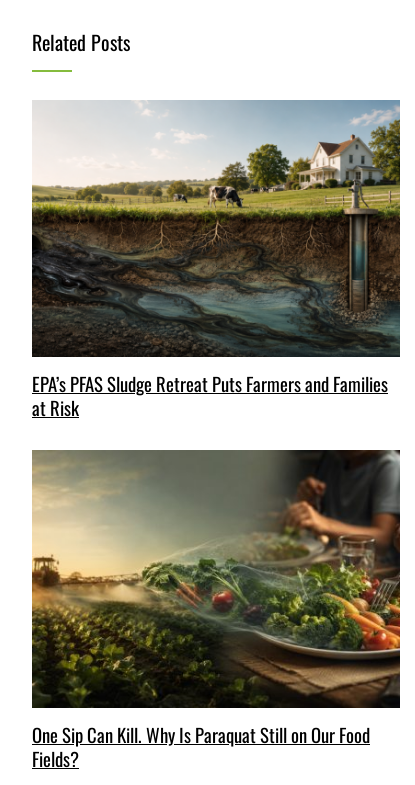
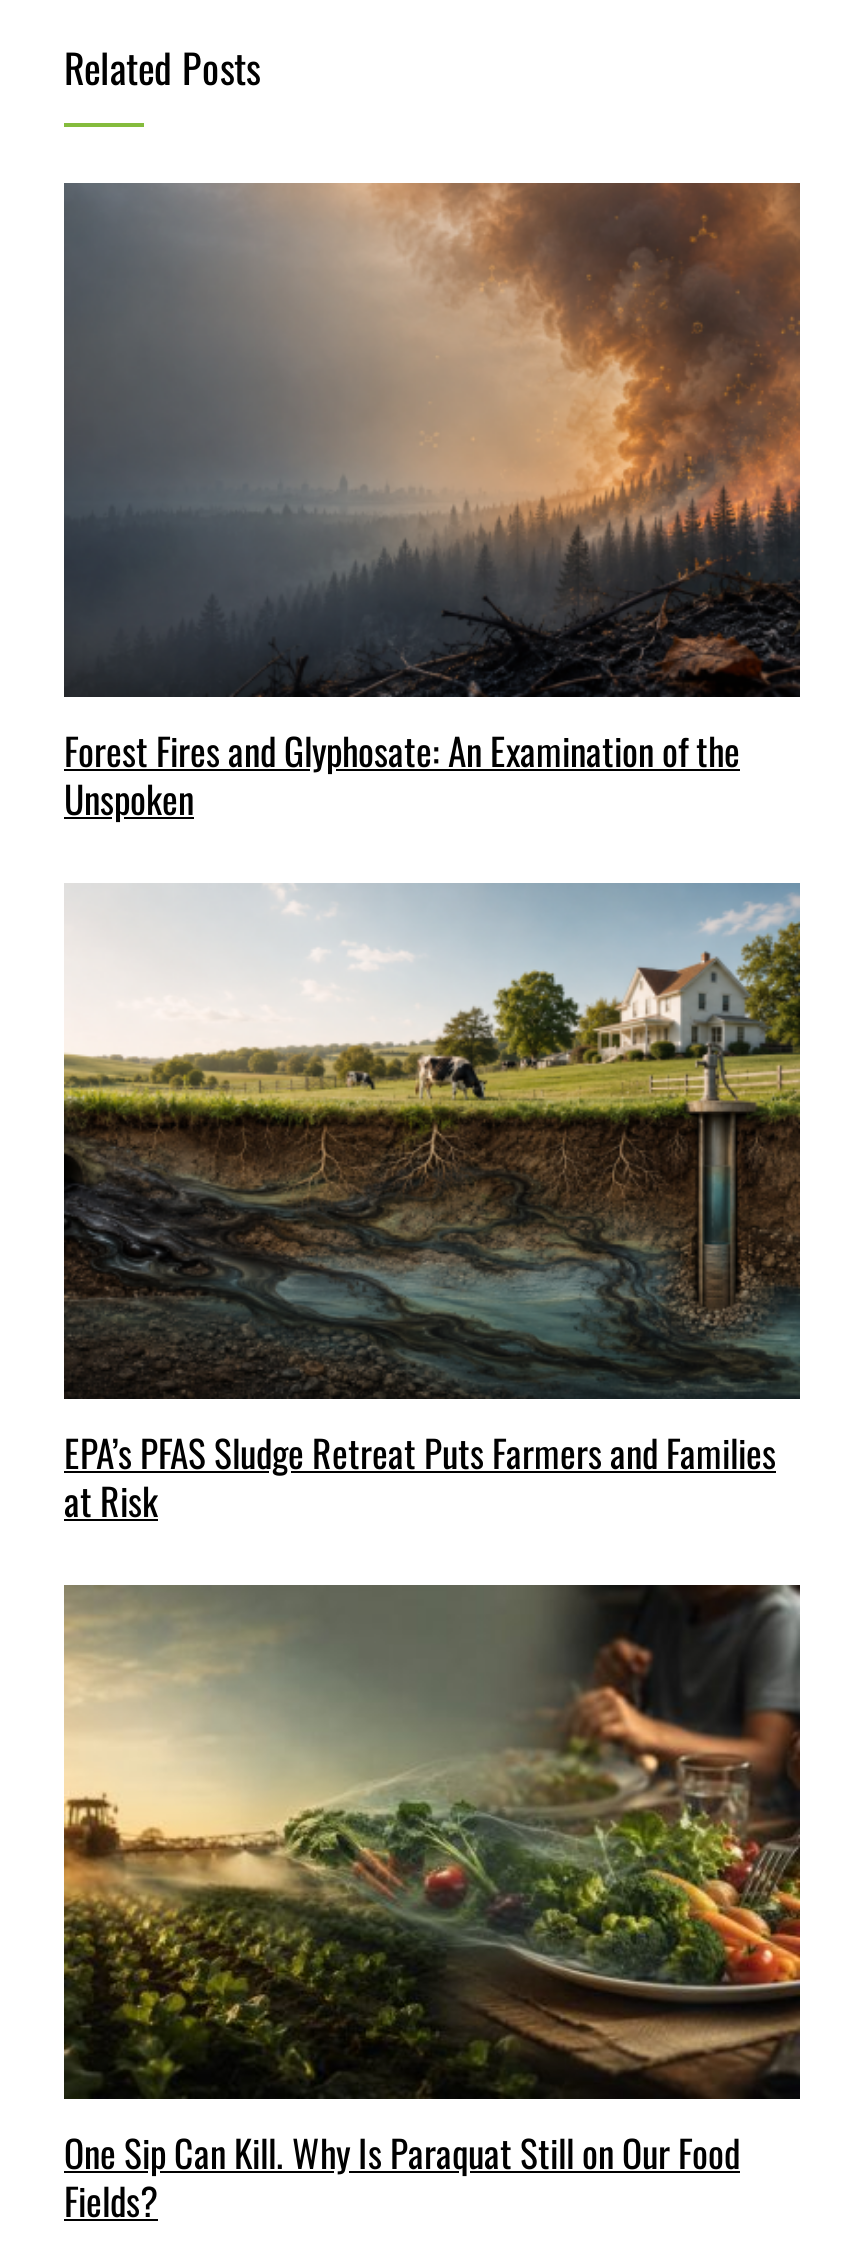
+ [image]
+ Forest Fires and Glyphosate: An Examination of the
+ Unspoken
